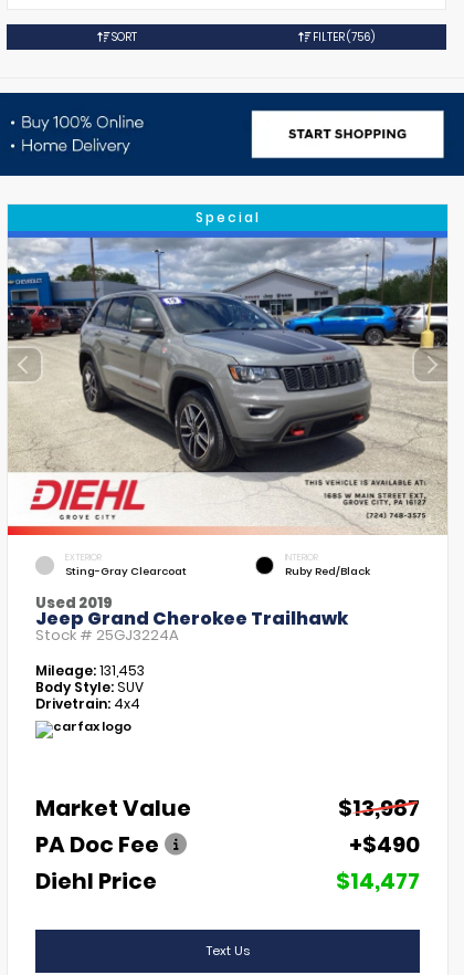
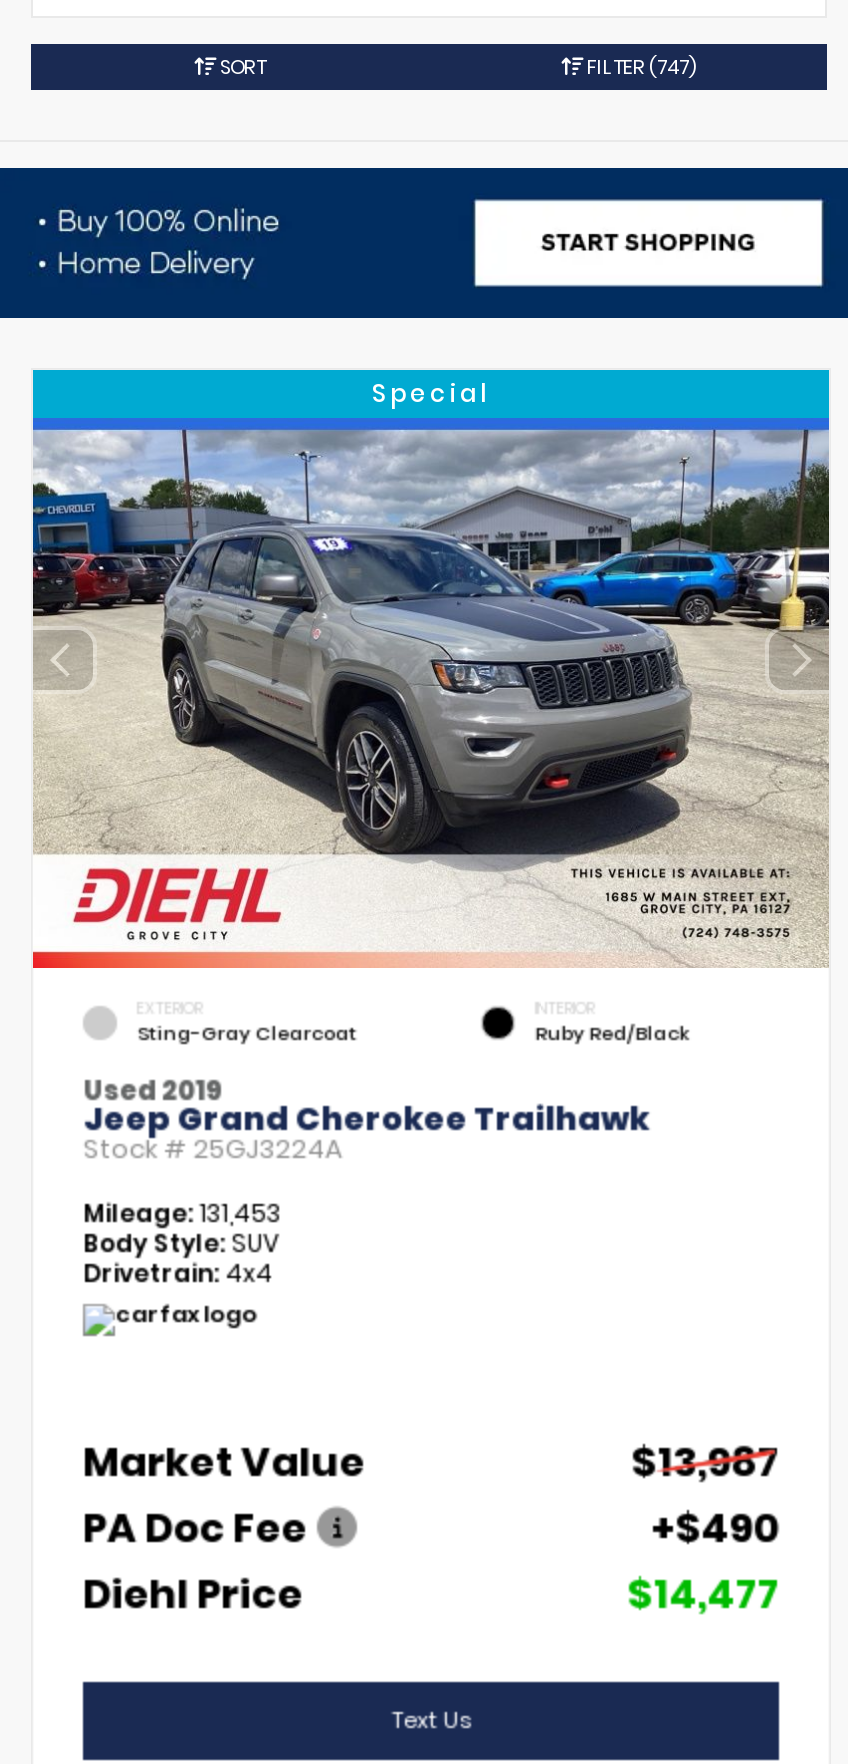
- FILTER (756)
+ FILTER (747)
